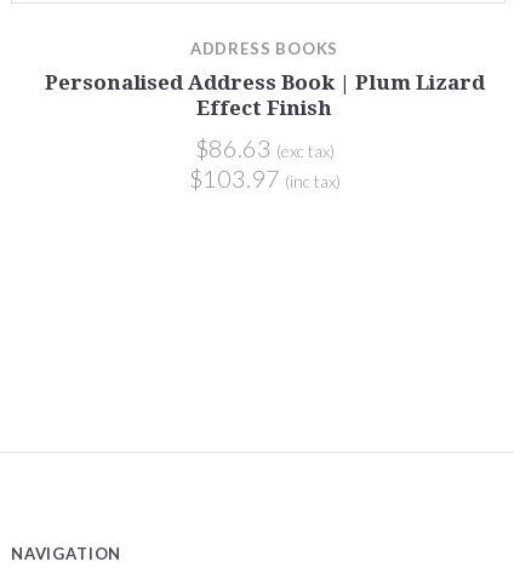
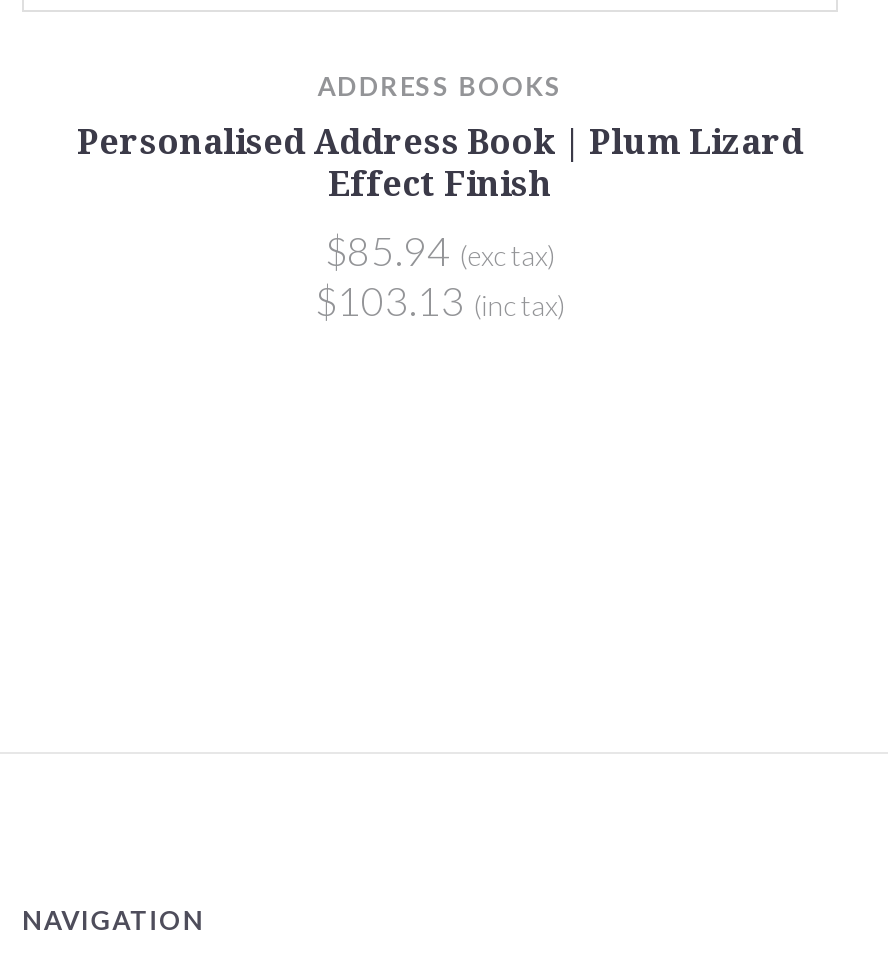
- $86.63 (exc tax)
+ $85.94 (exc tax)

- $103.97 (inc tax)
+ $103.13 (inc tax)
